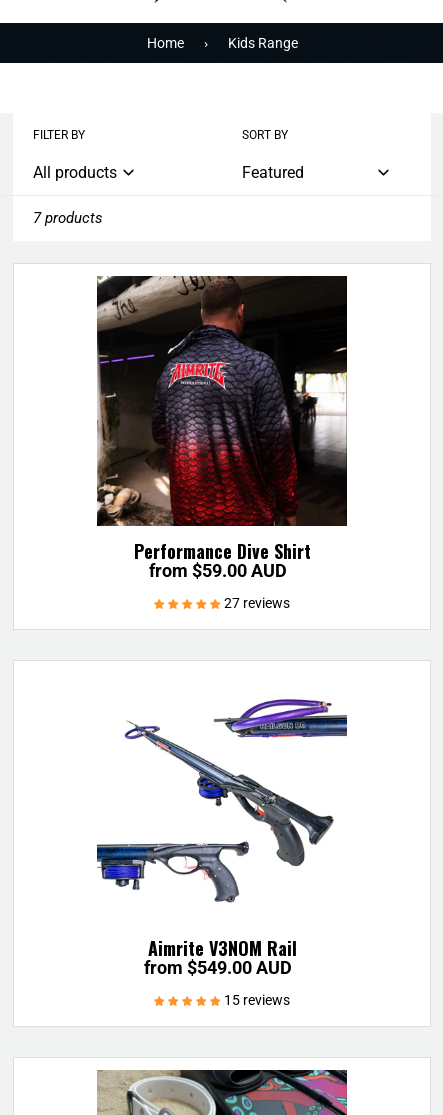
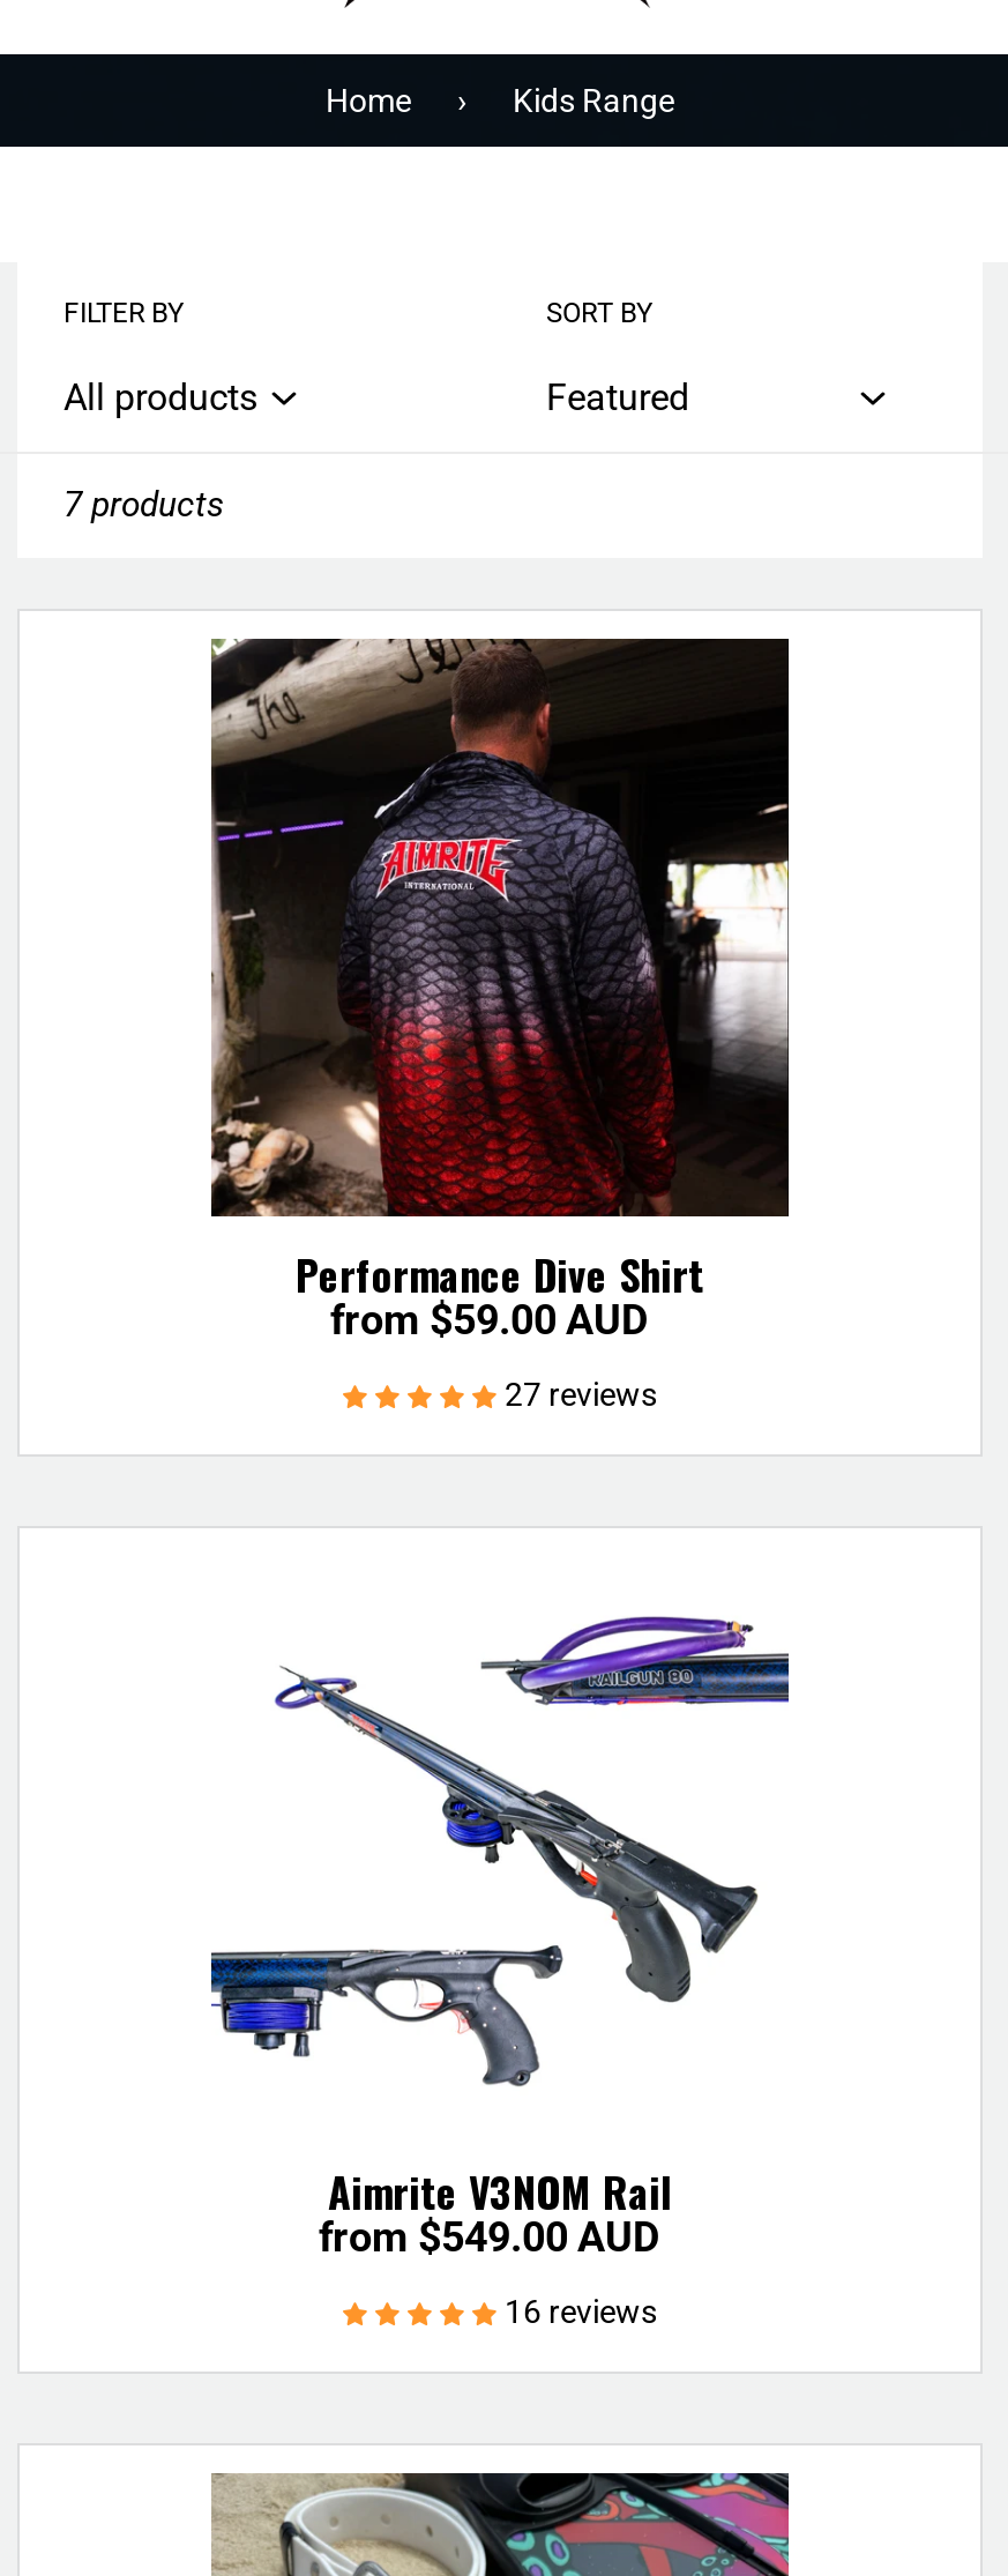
- 15 reviews
+ 16 reviews
